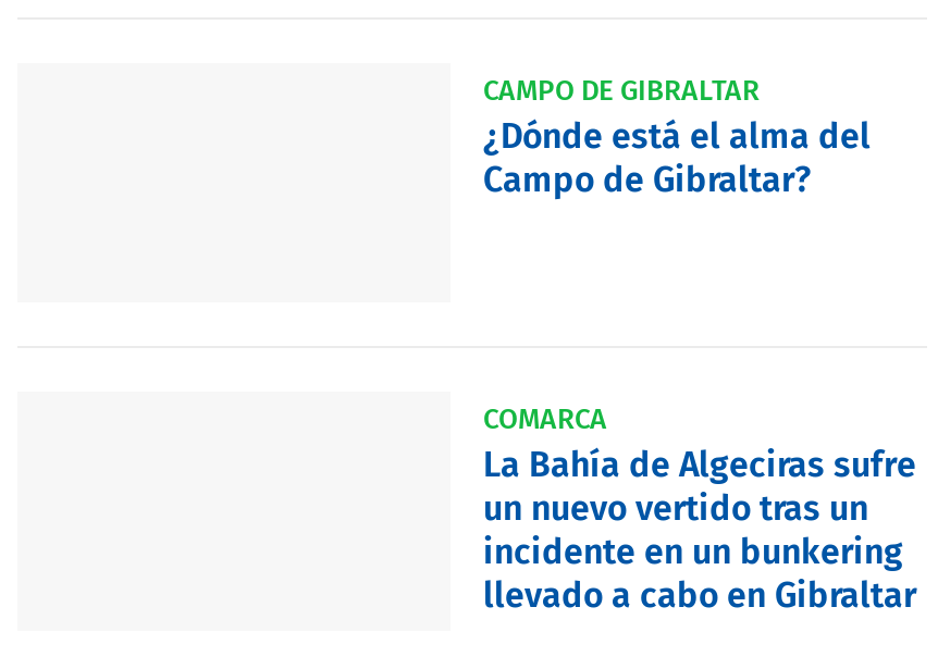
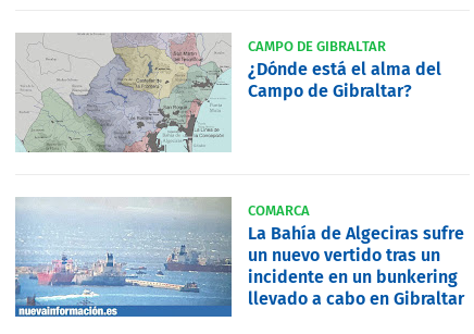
+ [image]

+ [image]
